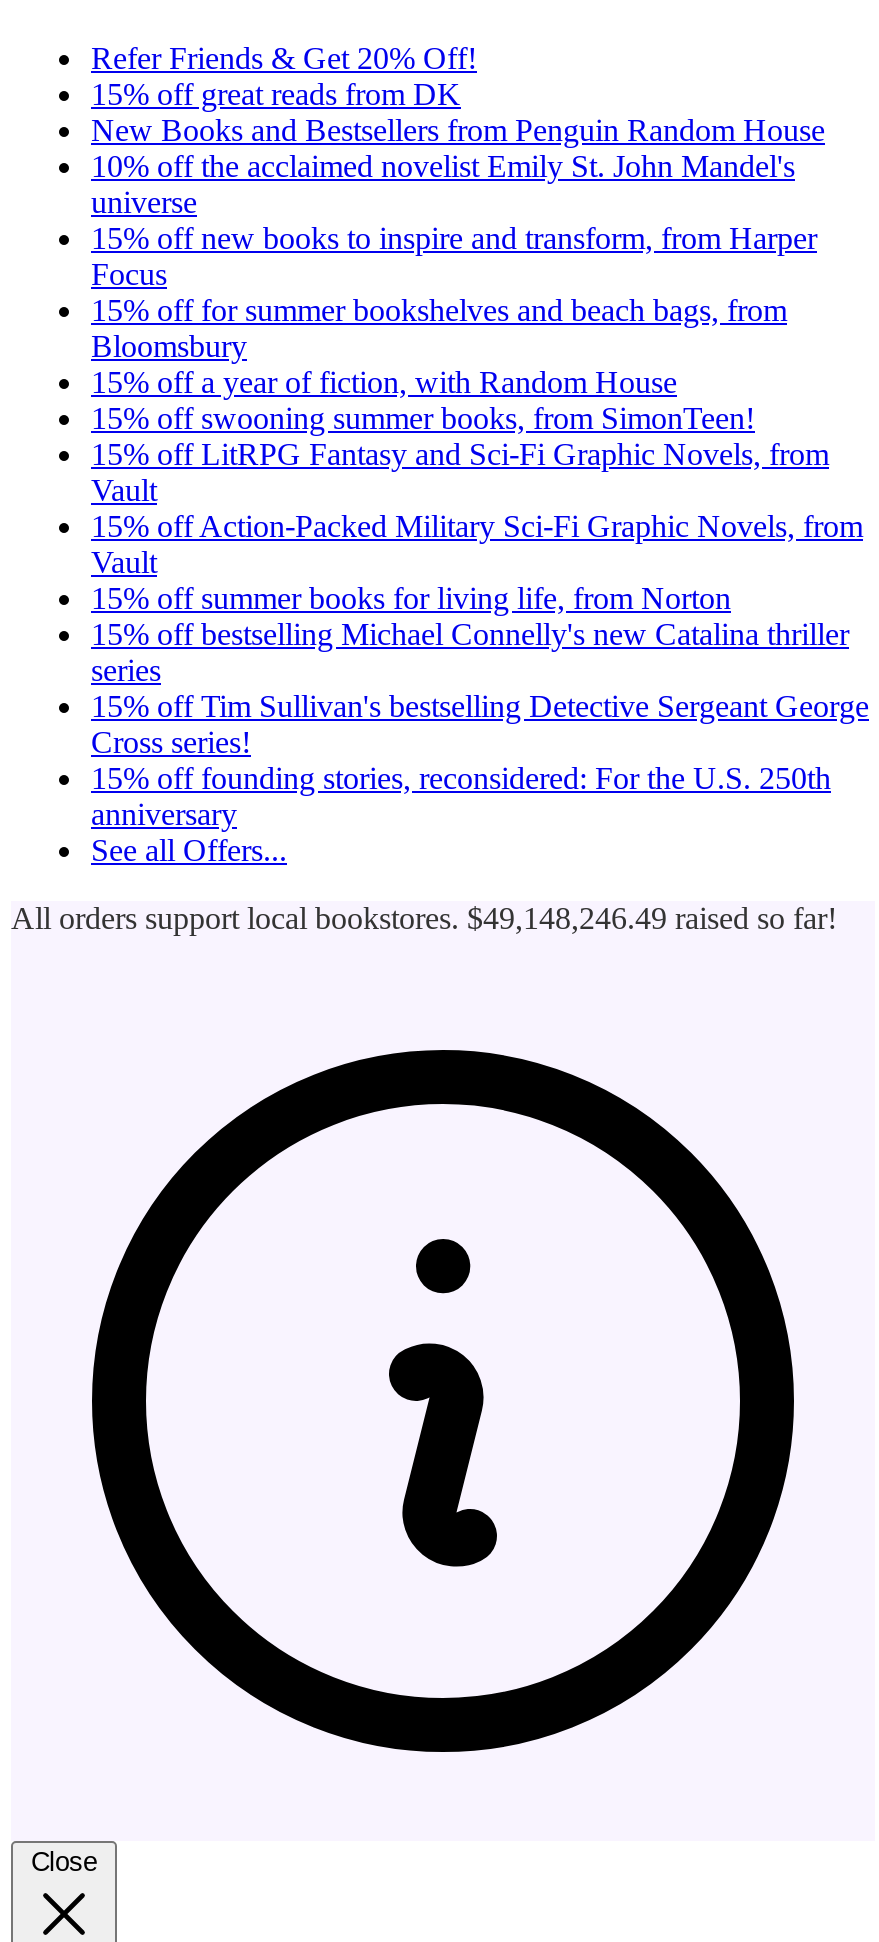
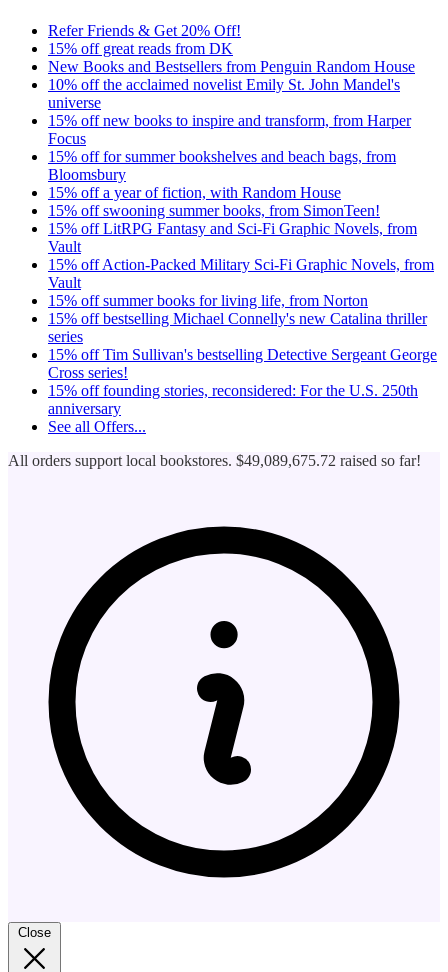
- All orders support local bookstores. $49,148,246.49 raised so far!
+ All orders support local bookstores. $49,089,675.72 raised so far!
